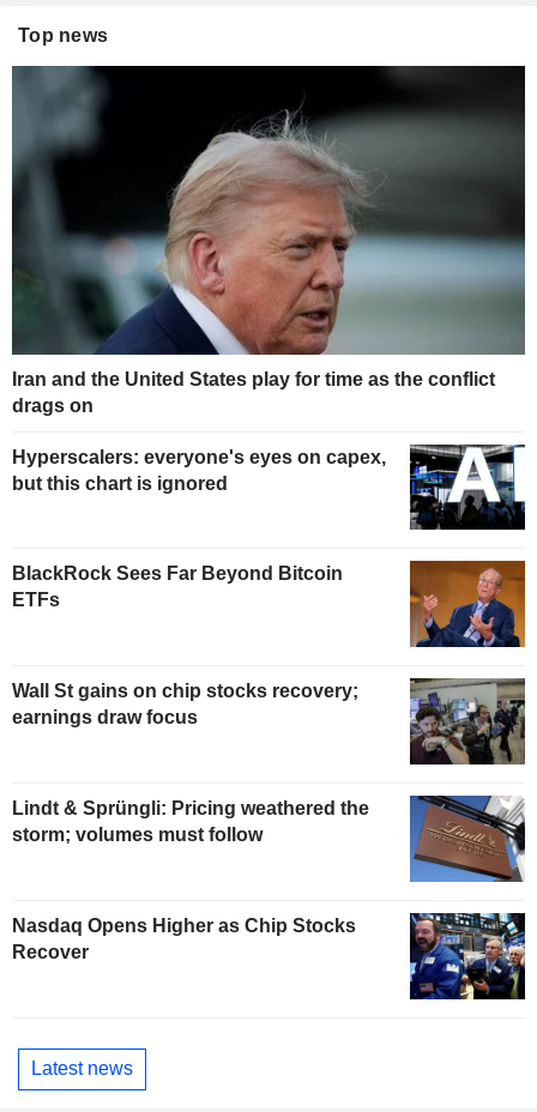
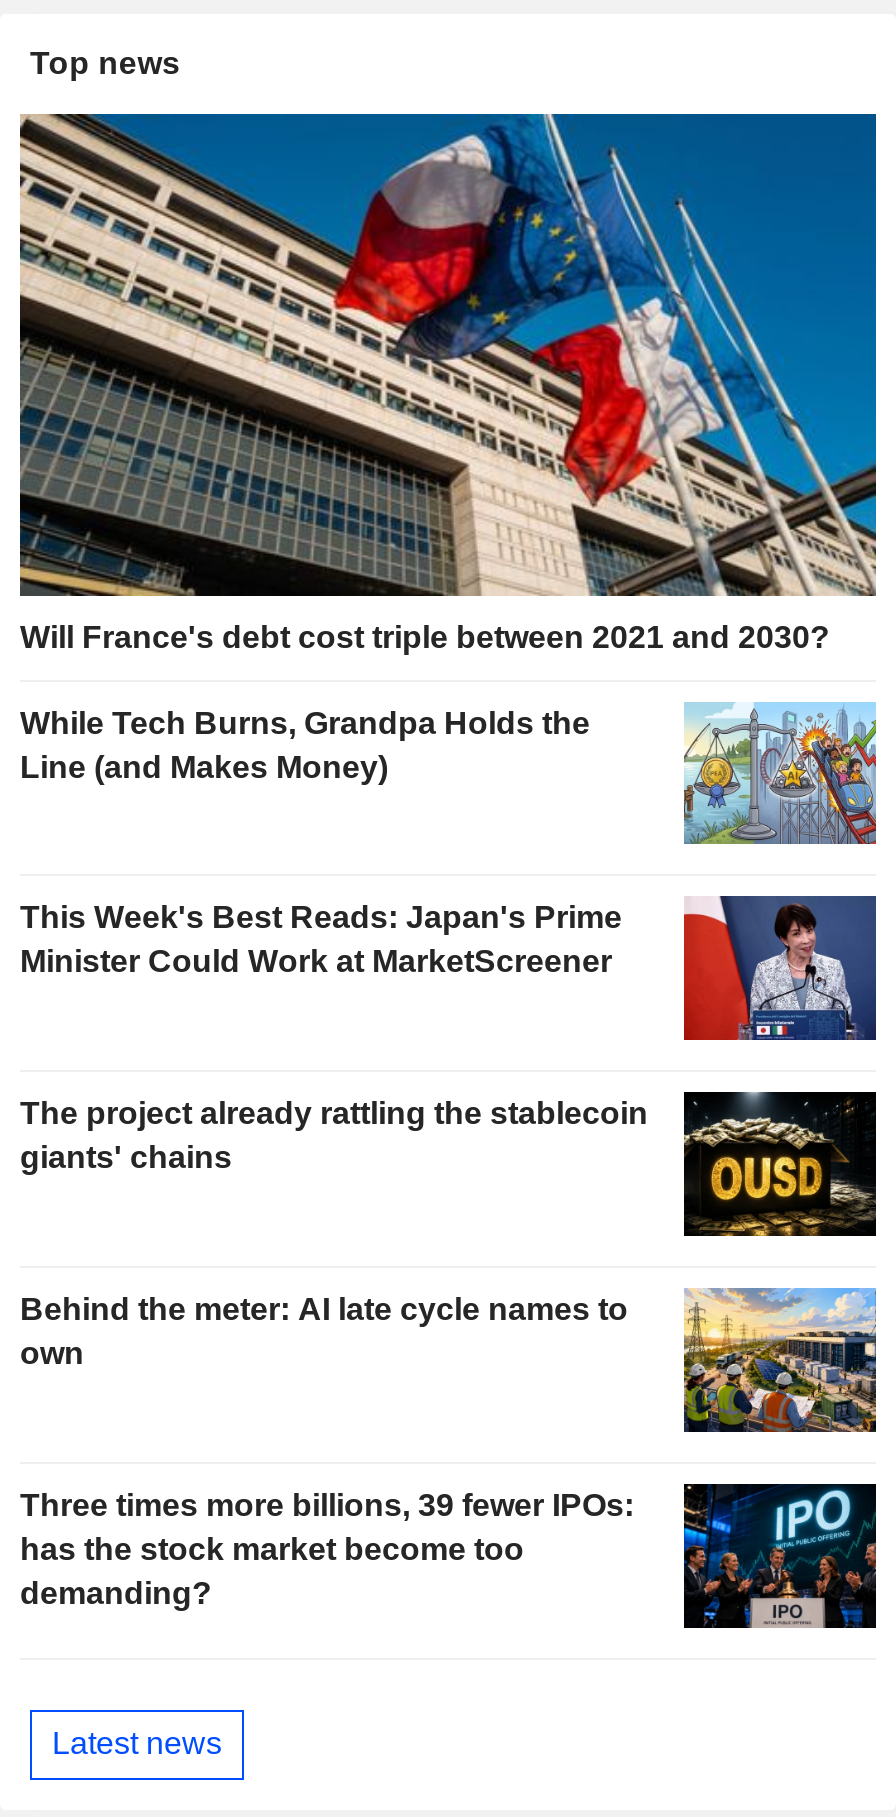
- [image]
- Iran and the United States play for time as the conflict
- drags on
+ [image]
+ Will France's debt cost triple between 2021 and 2030?

- Hyperscalers: everyone's eyes on capex,
- but this chart is ignored
+ While Tech Burns, Grandpa Holds the
+ Line (and Makes Money)

- [image]
+ [image]

- BlackRock Sees Far Beyond Bitcoin
- ETFs
+ This Week's Best Reads: Japan's Prime
+ Minister Could Work at MarketScreener

- [image]
+ [image]

- Wall St gains on chip stocks recovery;
- earnings draw focus
+ The project already rattling the stablecoin
+ giants' chains

- [image]
+ [image]

- [image]
- Lindt & Sprüngli: Pricing weathered the
- storm; volumes must follow
+ [image]
+ Behind the meter: AI late cycle names to
+ own

- Nasdaq Opens Higher as Chip Stocks
- Recover
+ Three times more billions, 39 fewer IPOs:
+ has the stock market become too
+ demanding?

- [image]
+ [image]
